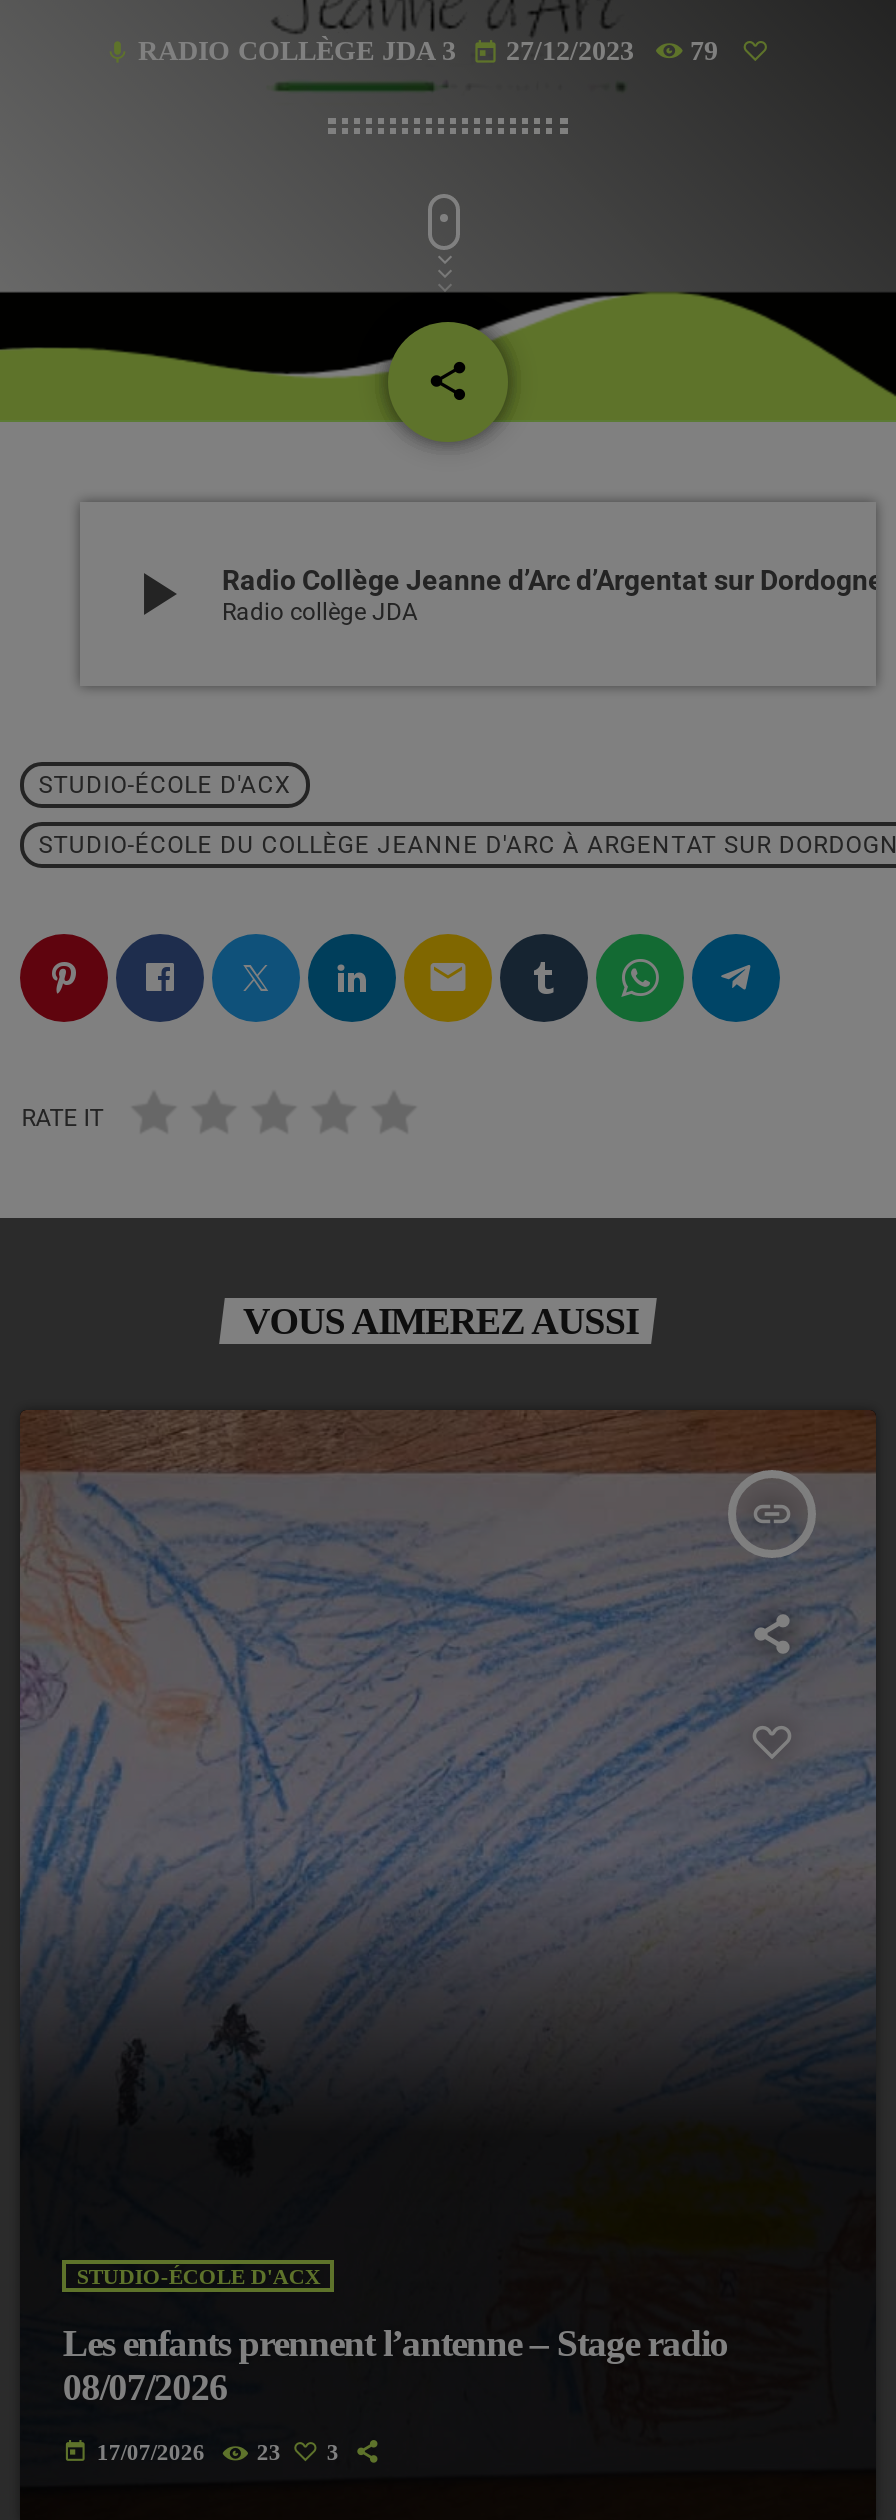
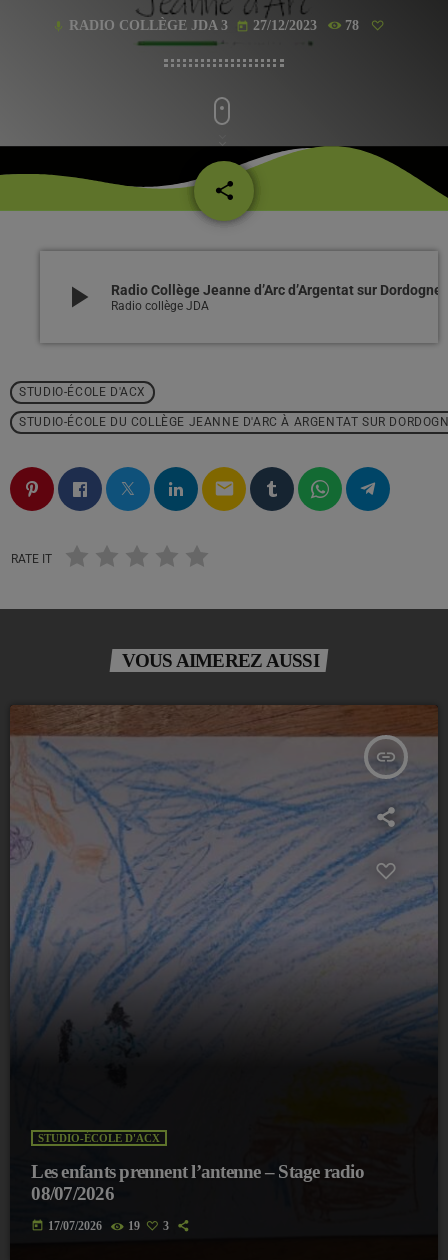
- 79
+ 78

- 23 3
+ 19 3
